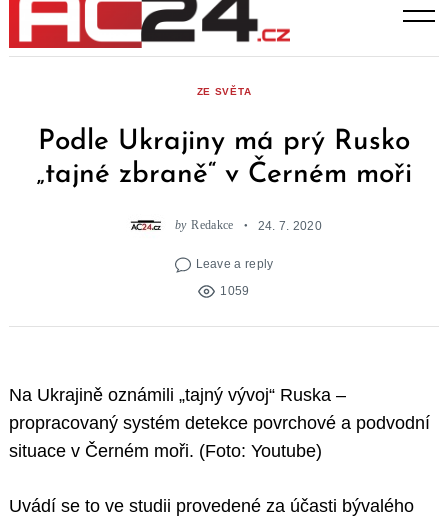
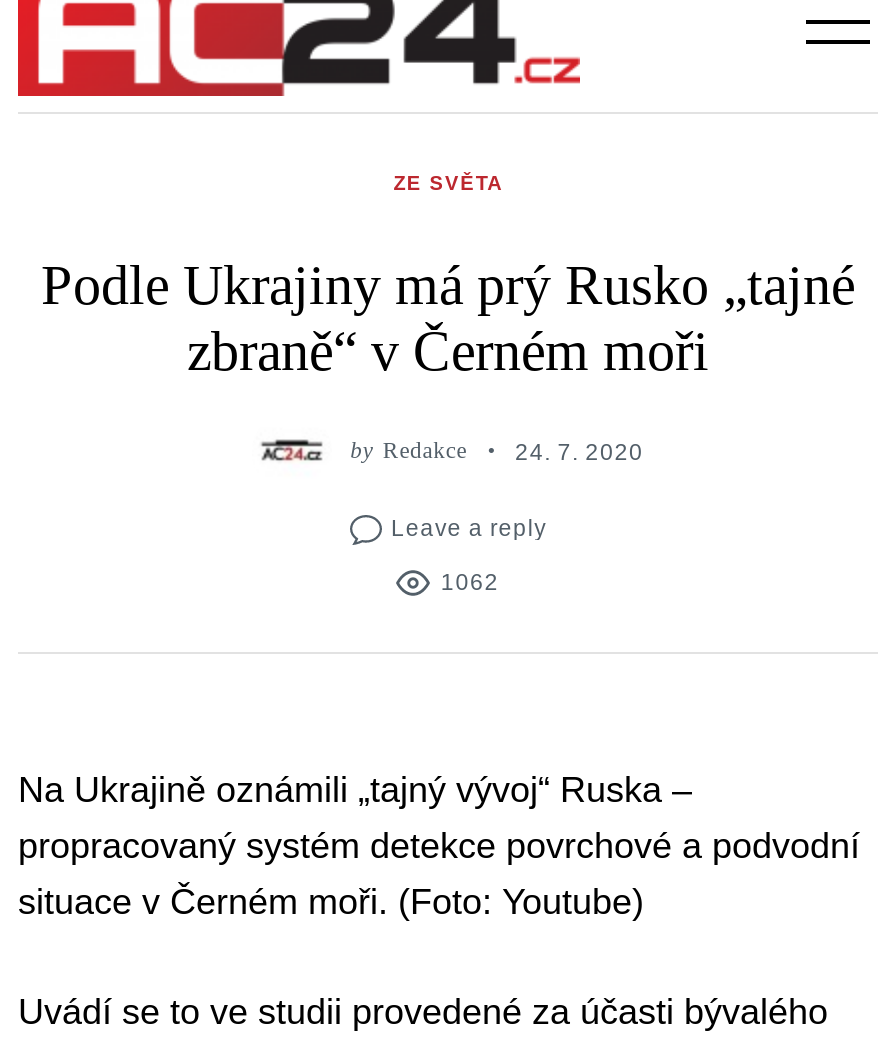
- 1059
+ 1062
